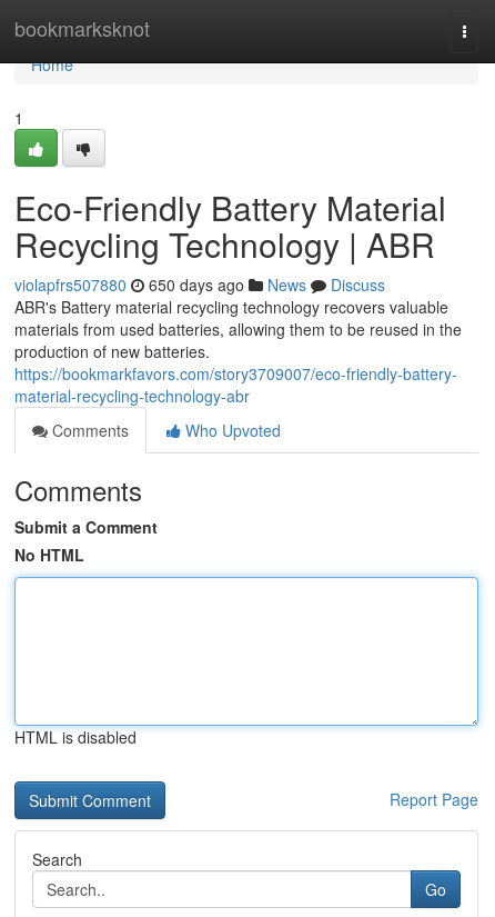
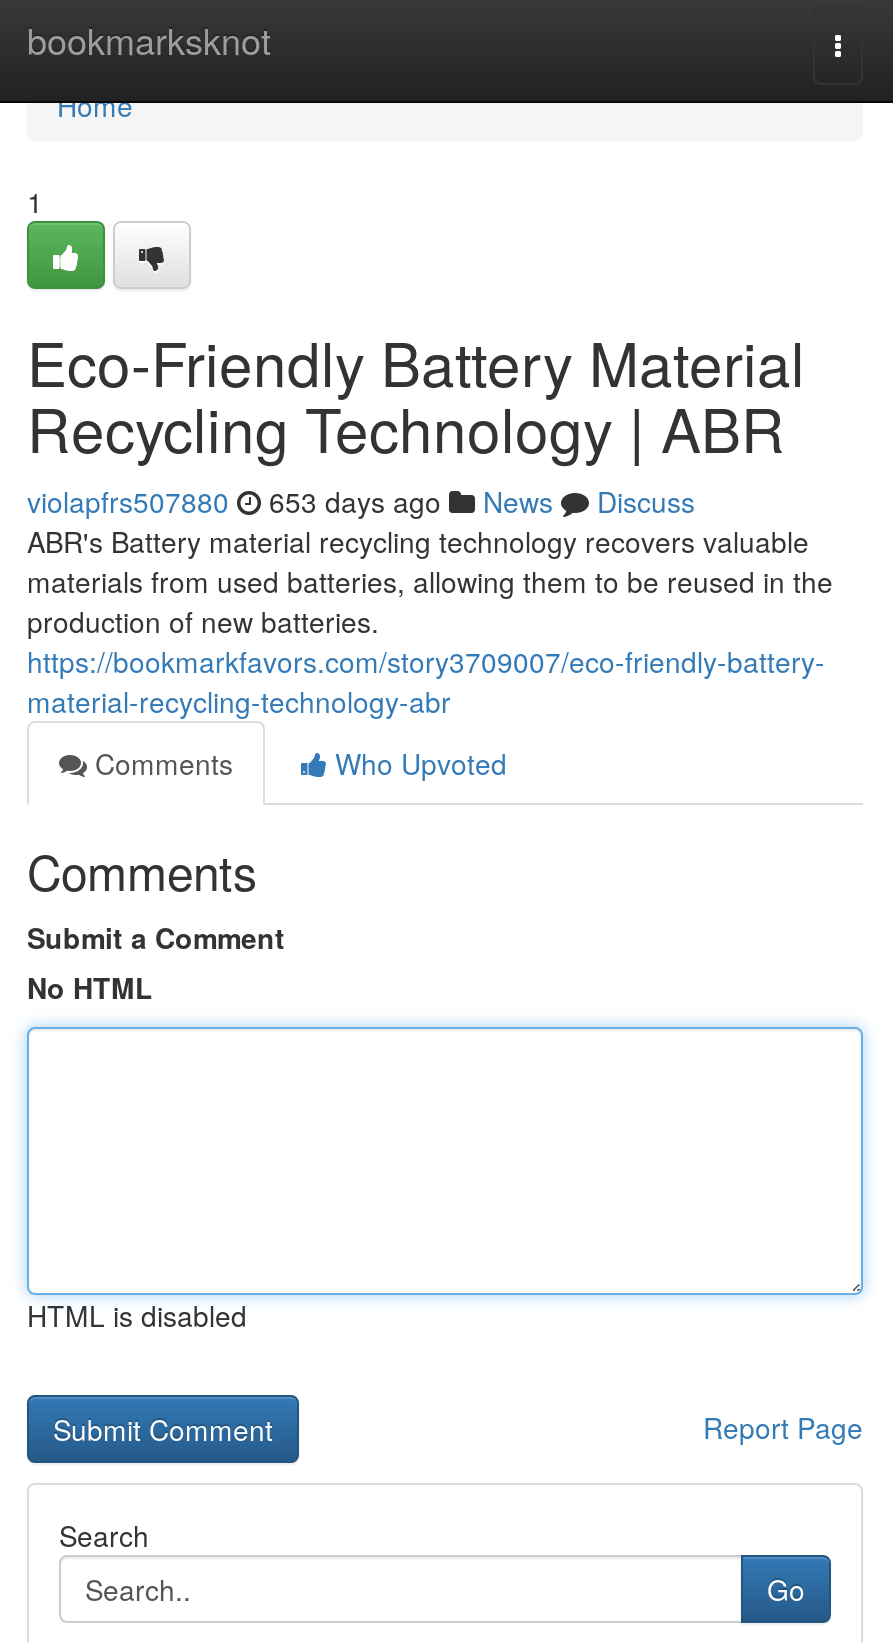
- violapfrs507880 650 days ago News Discuss
+ violapfrs507880 653 days ago News Discuss
